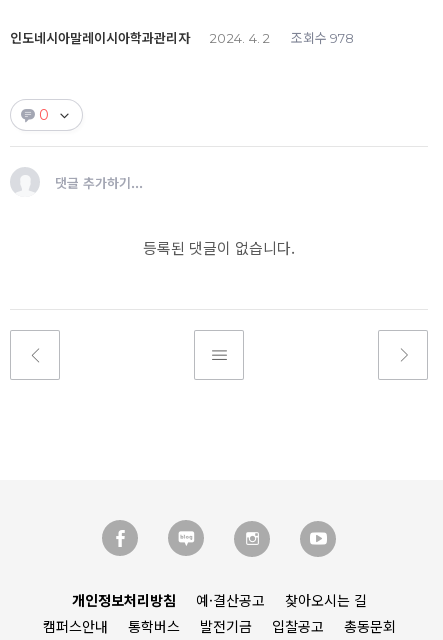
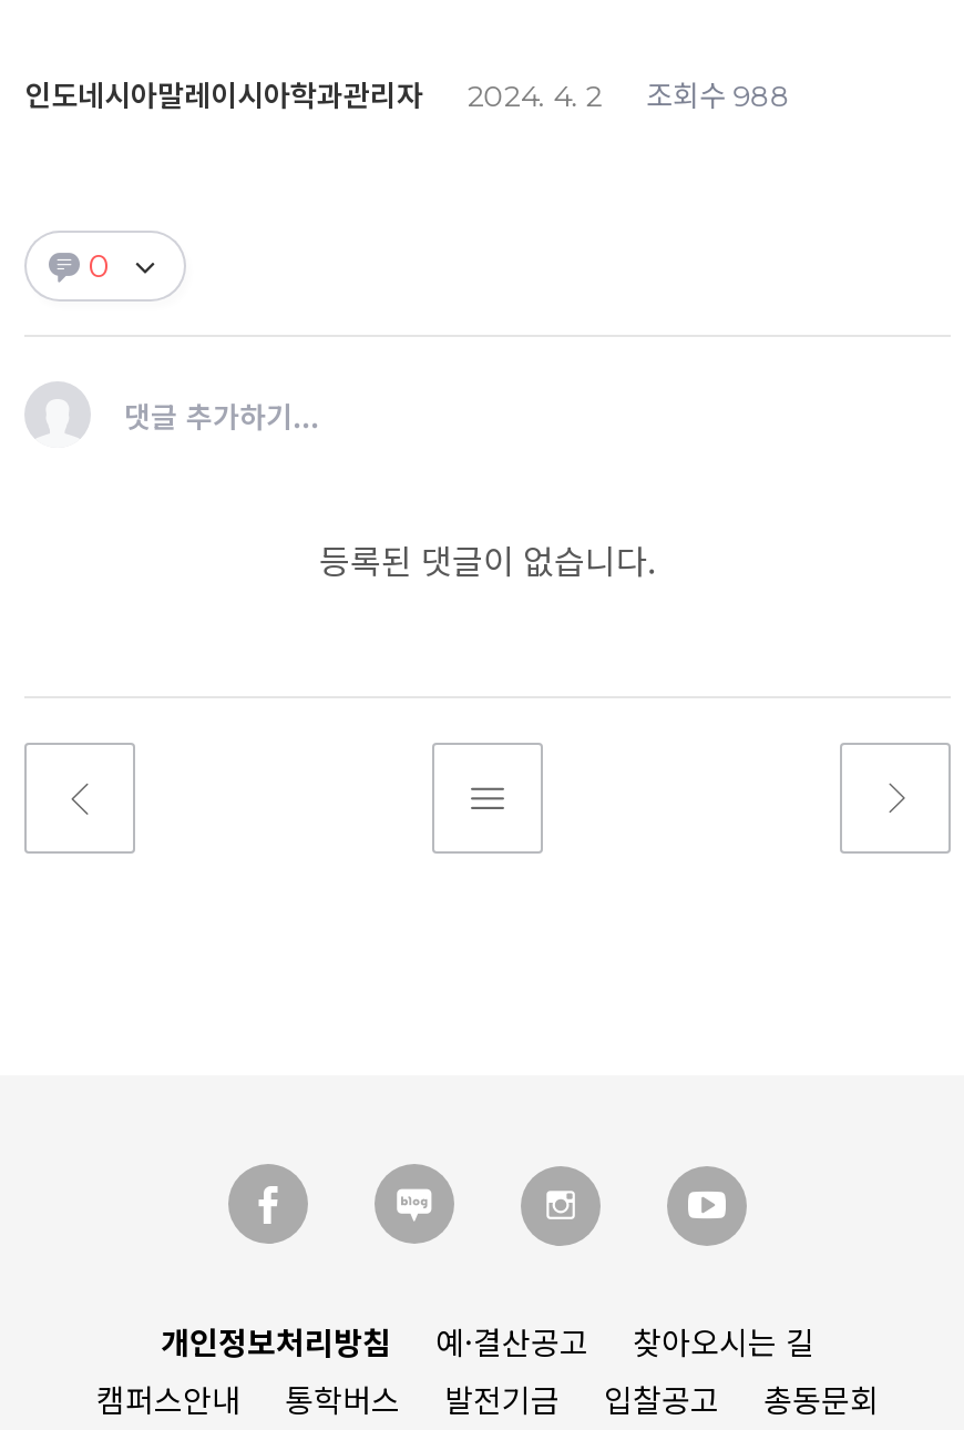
- 인도네시아말레이시아학과관리자 2024. 4. 2 조회수 978
+ 인도네시아말레이시아학과관리자 2024. 4. 2 조회수 988
